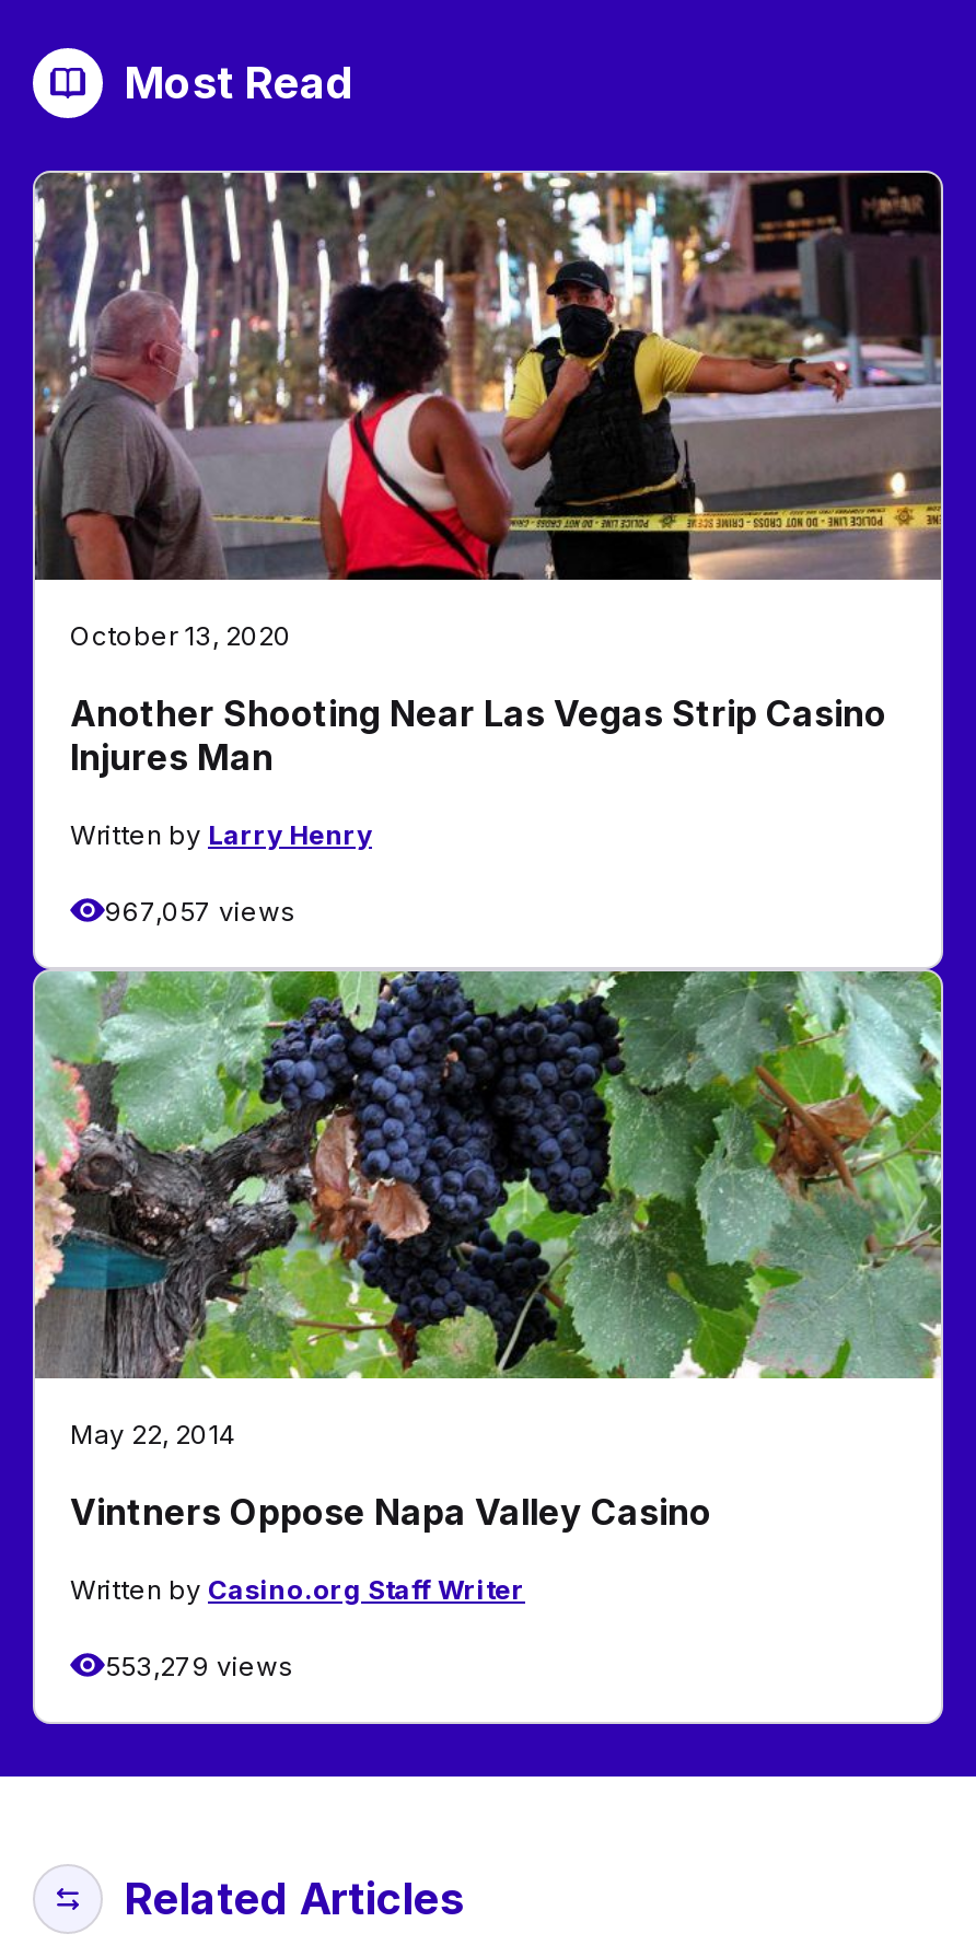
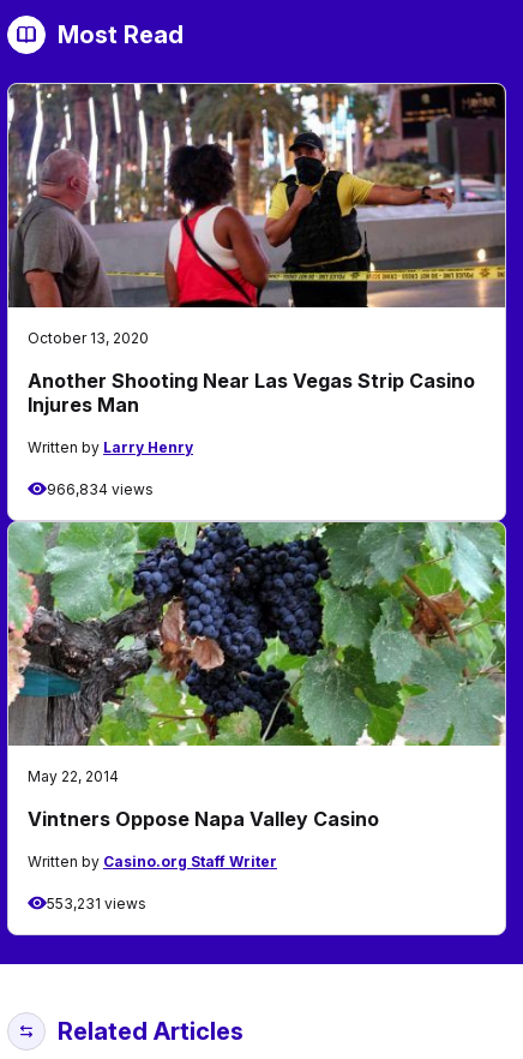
- 967,057 views
+ 966,834 views

- 553,279 views
+ 553,231 views
